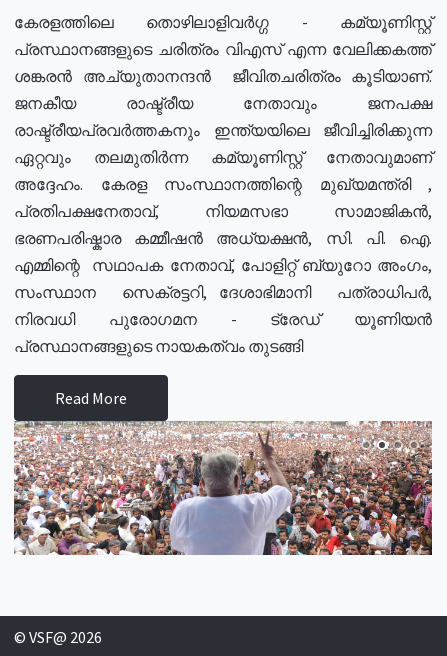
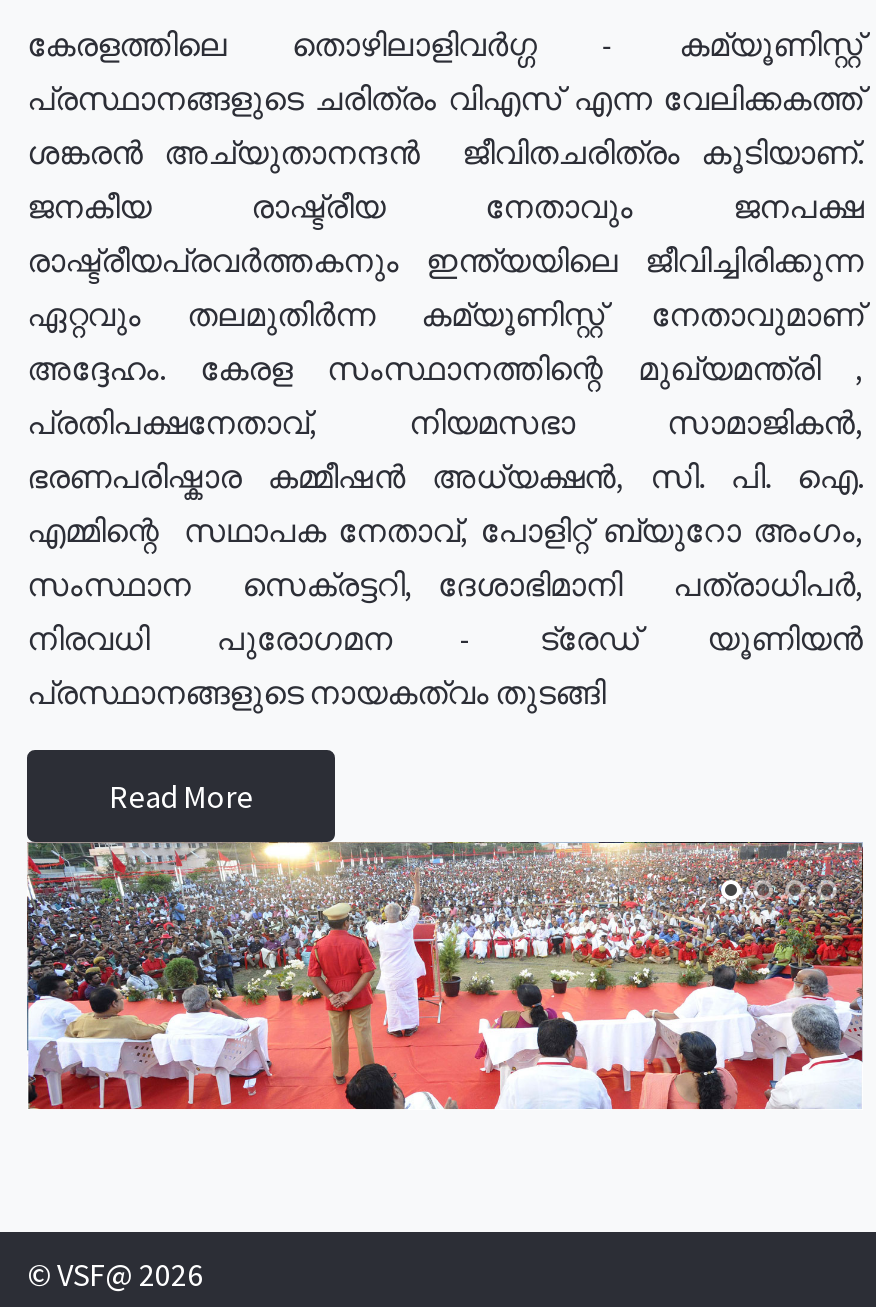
- [image]
+ [image]
